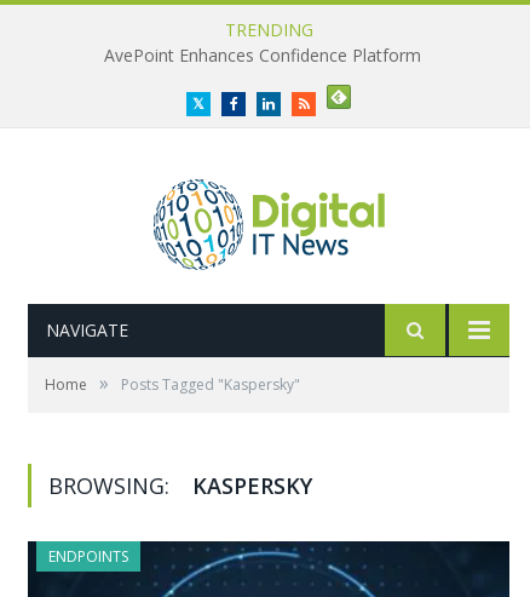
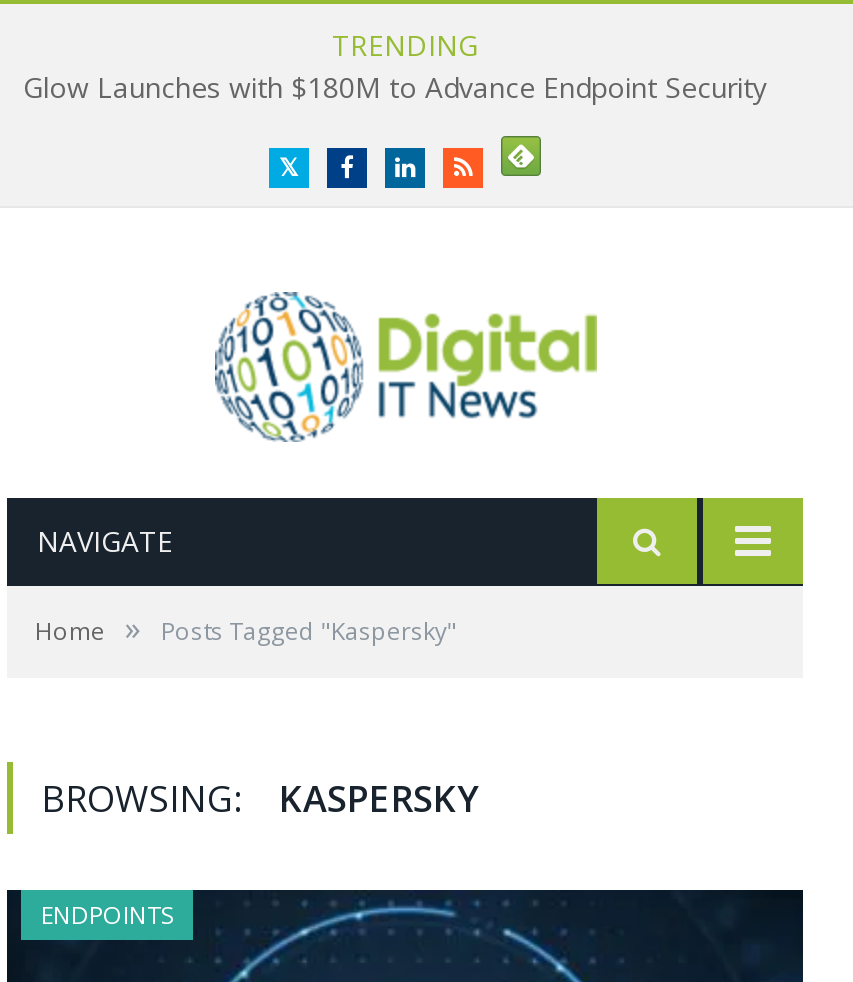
- AvePoint Enhances Confidence Platform
+ Glow Launches with $180M to Advance Endpoint Security
